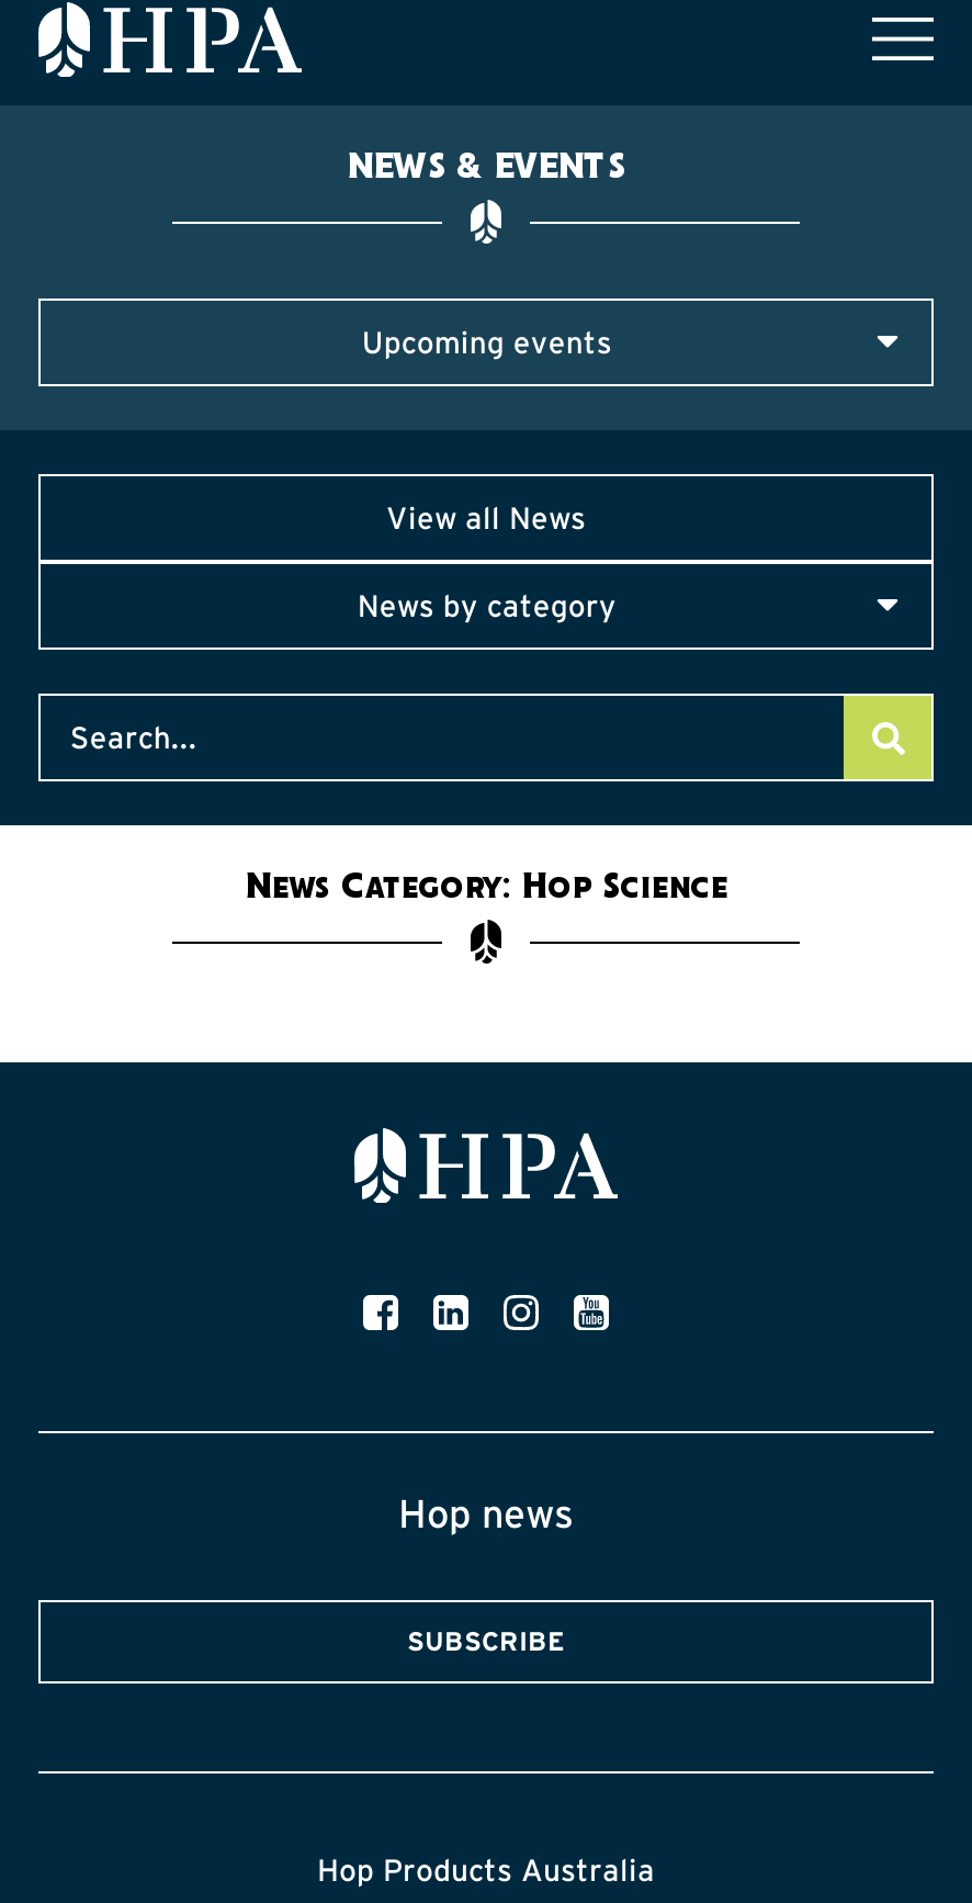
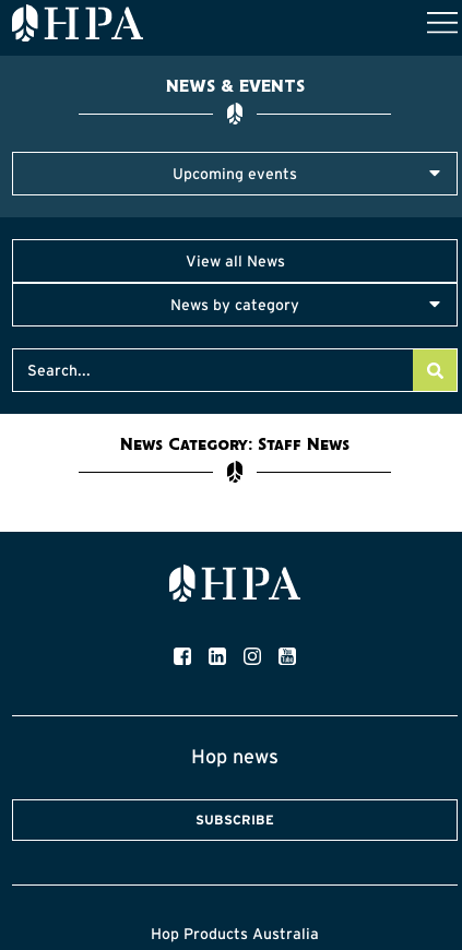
- News Category: Hop Science
+ News Category: Staff News
